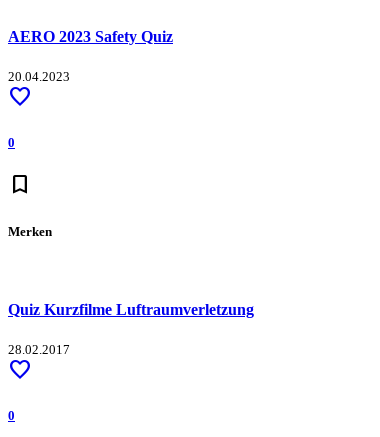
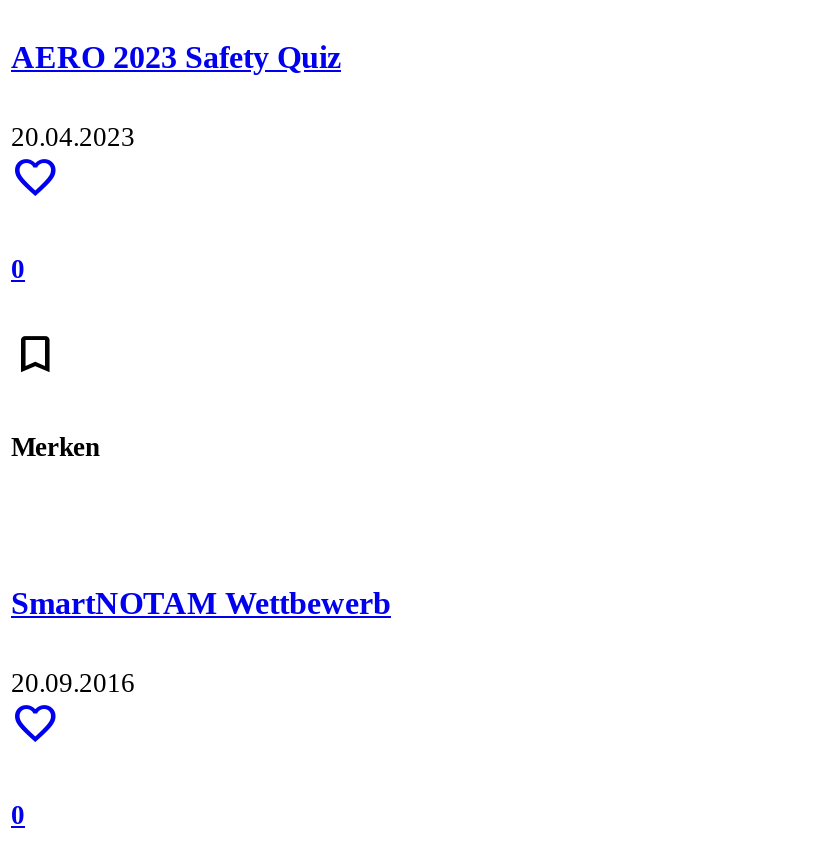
- Quiz Kurzfilme Luftraumverletzung
+ SmartNOTAM Wettbewerb

- 28.02.2017
+ 20.09.2016
